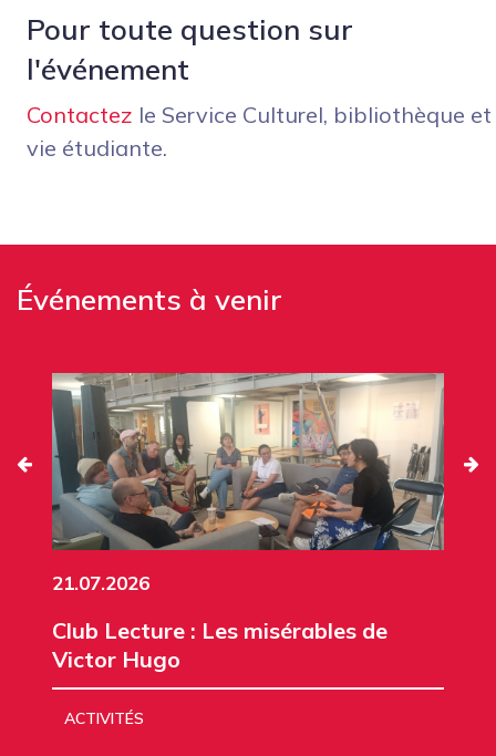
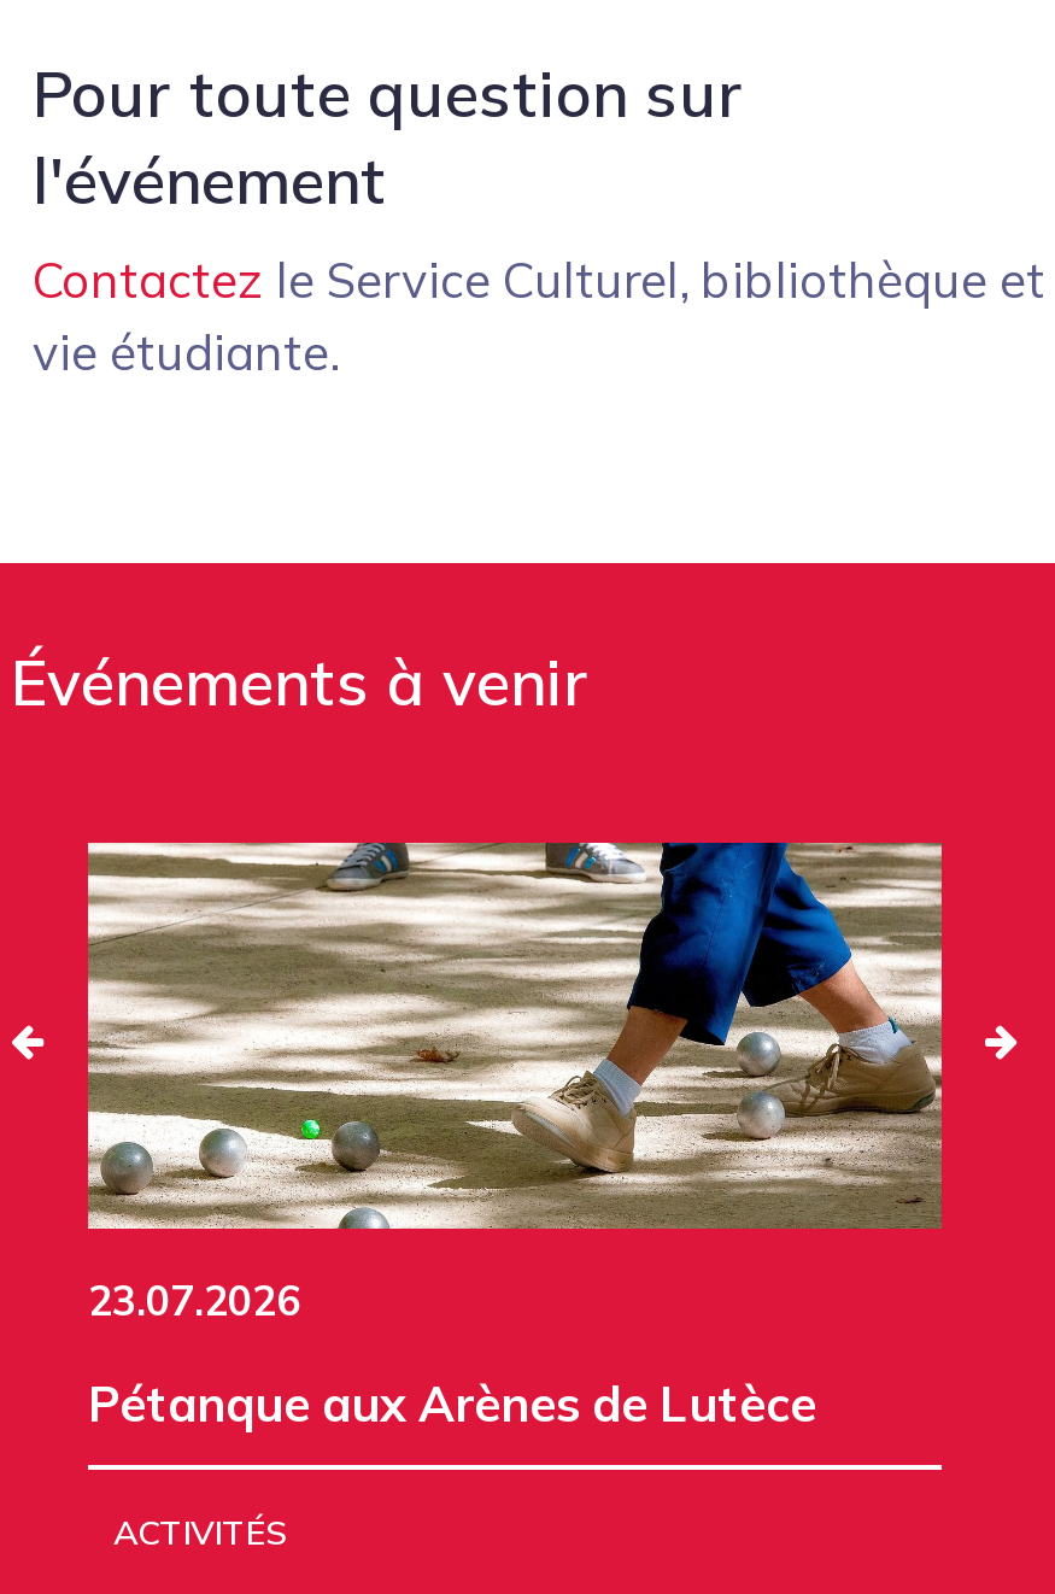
- [image]
- 21.07.2026
+ [image]
+ 23.07.2026

- Club Lecture : Les misérables de
- Victor Hugo
+ Pétanque aux Arènes de Lutèce
